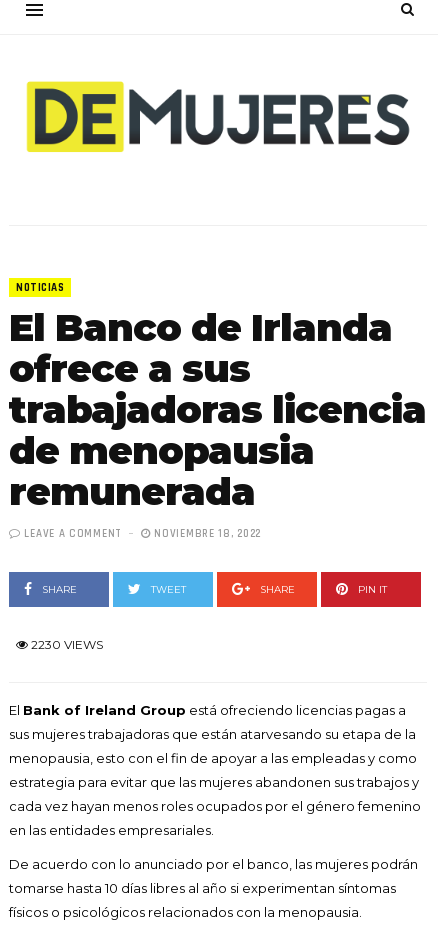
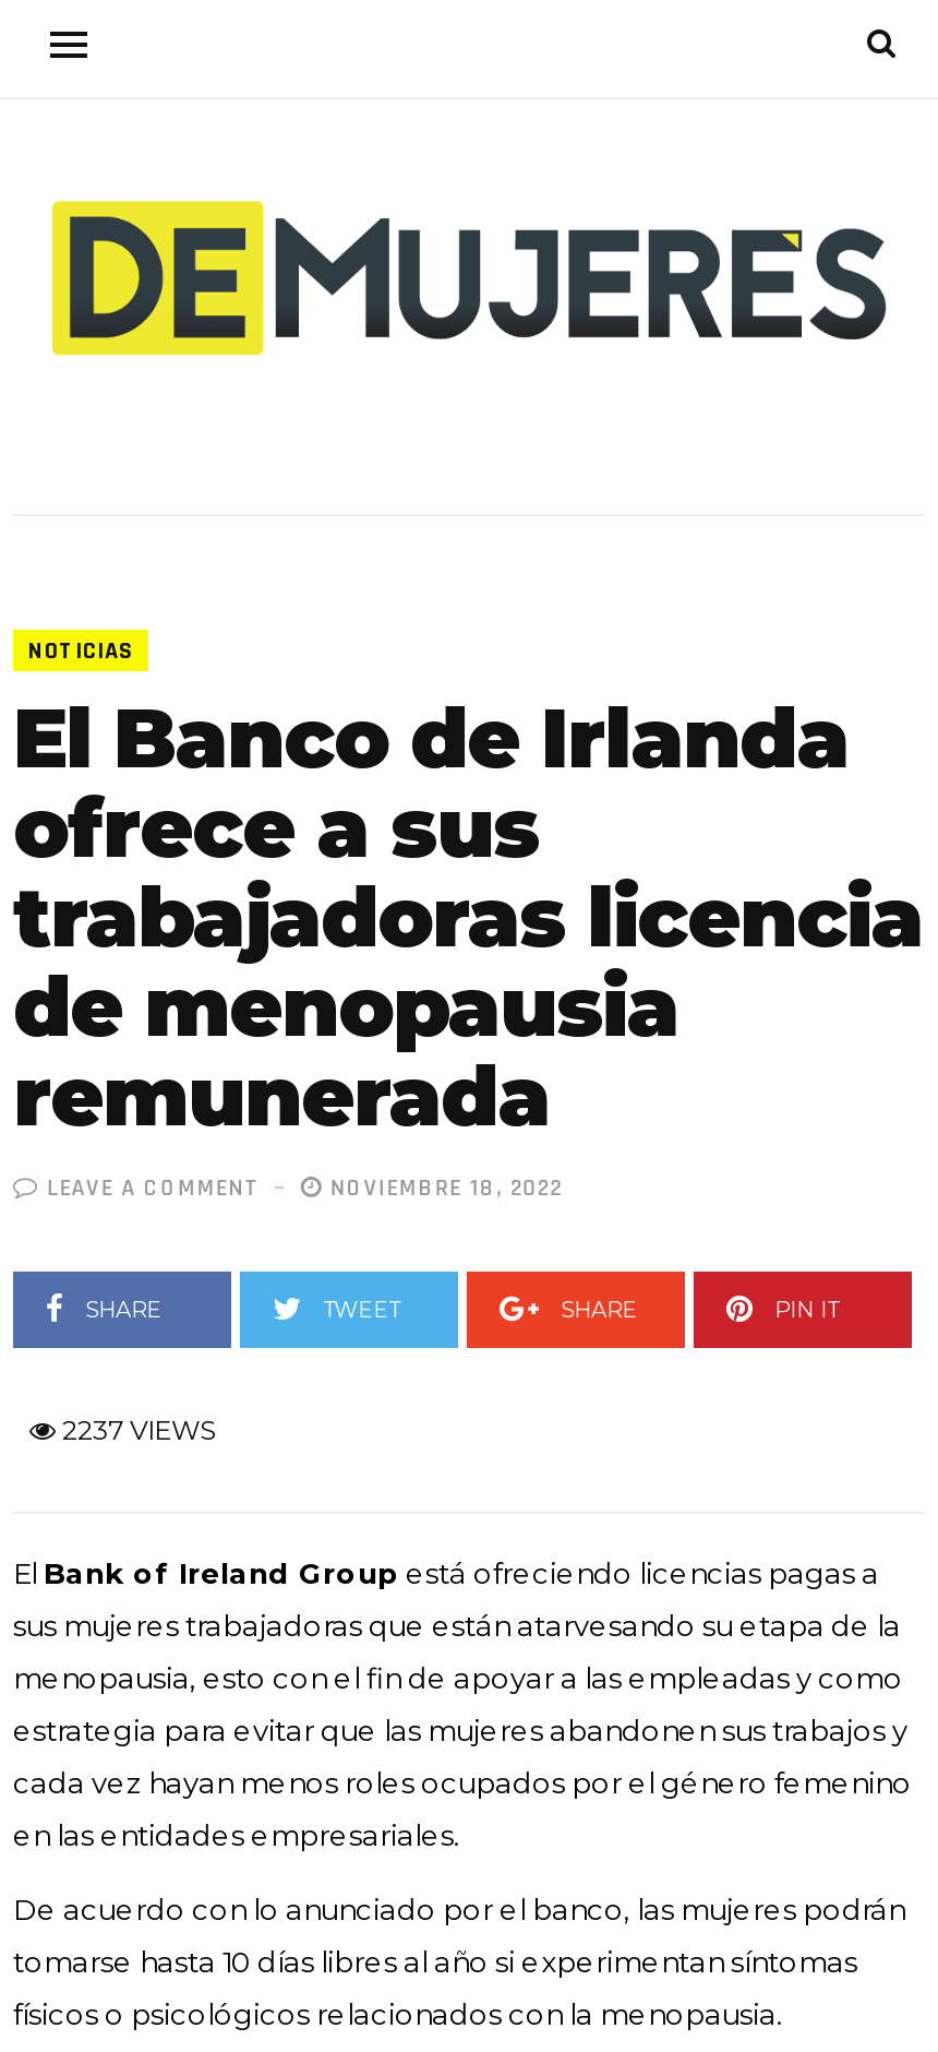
- 2230 VIEWS
+ 2237 VIEWS
